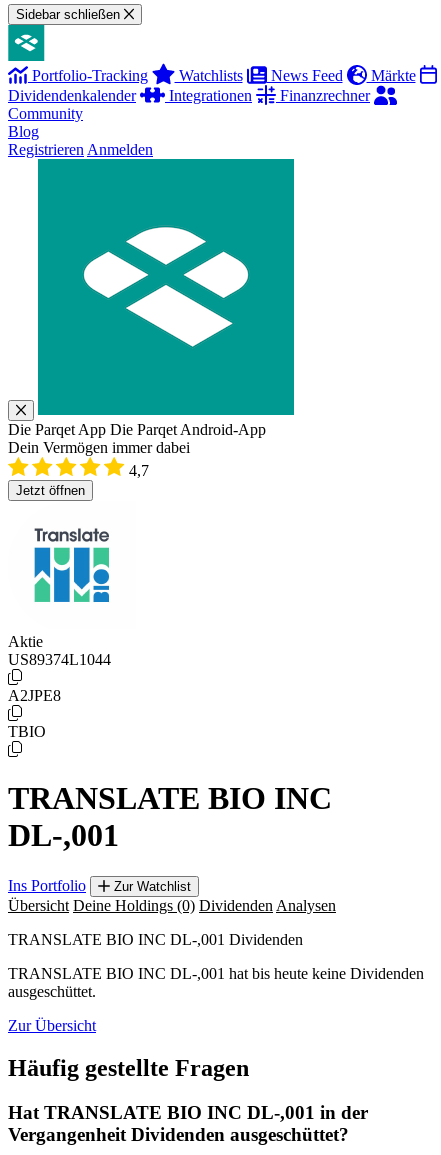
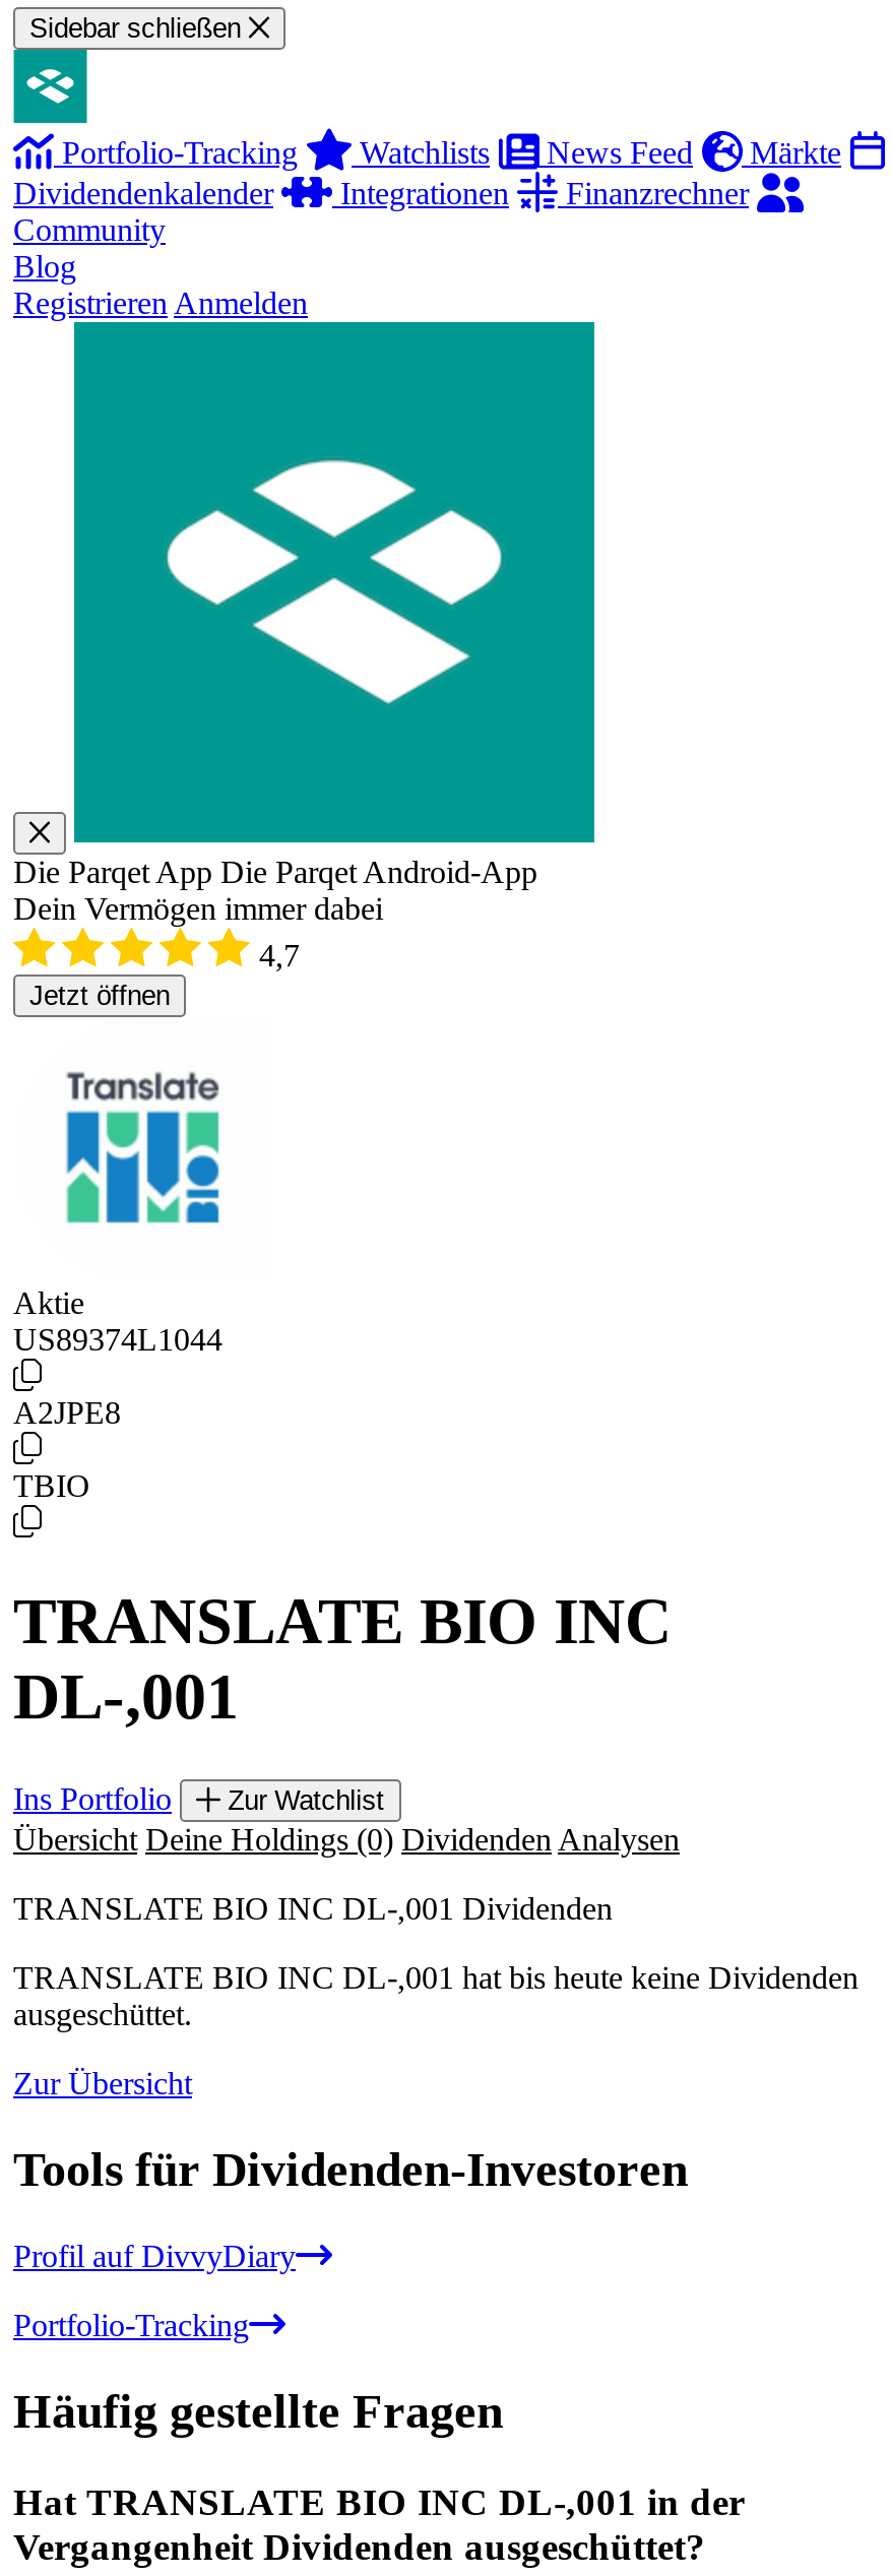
+ Tools für Dividenden-Investoren
+ Profil auf DivvyDiary
+ Portfolio-Tracking
